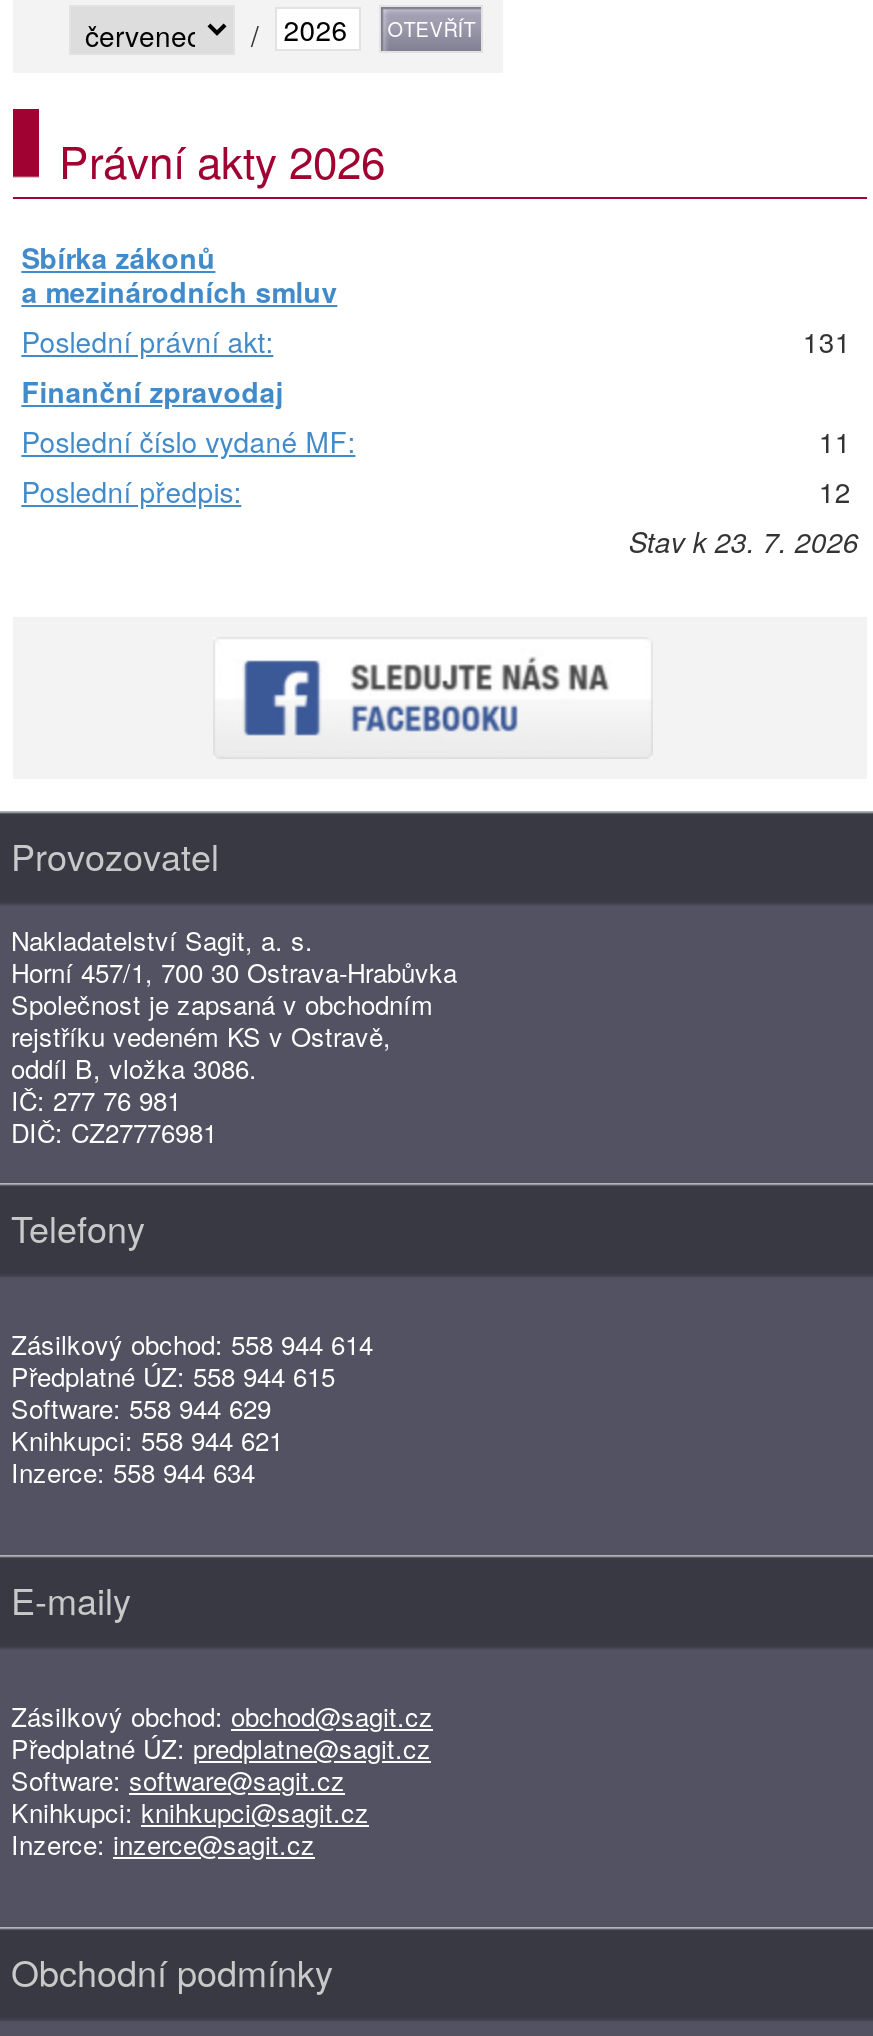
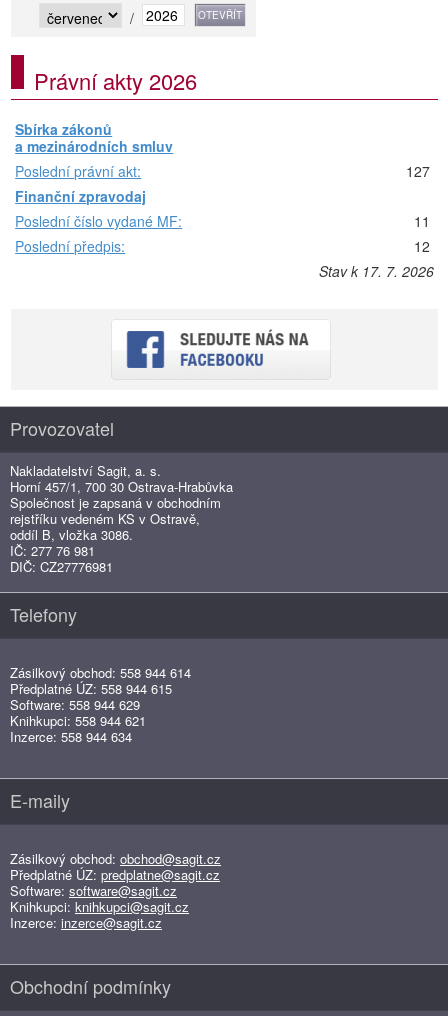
- 131
+ 127

- Stav k 23. 7. 2026
+ Stav k 17. 7. 2026
